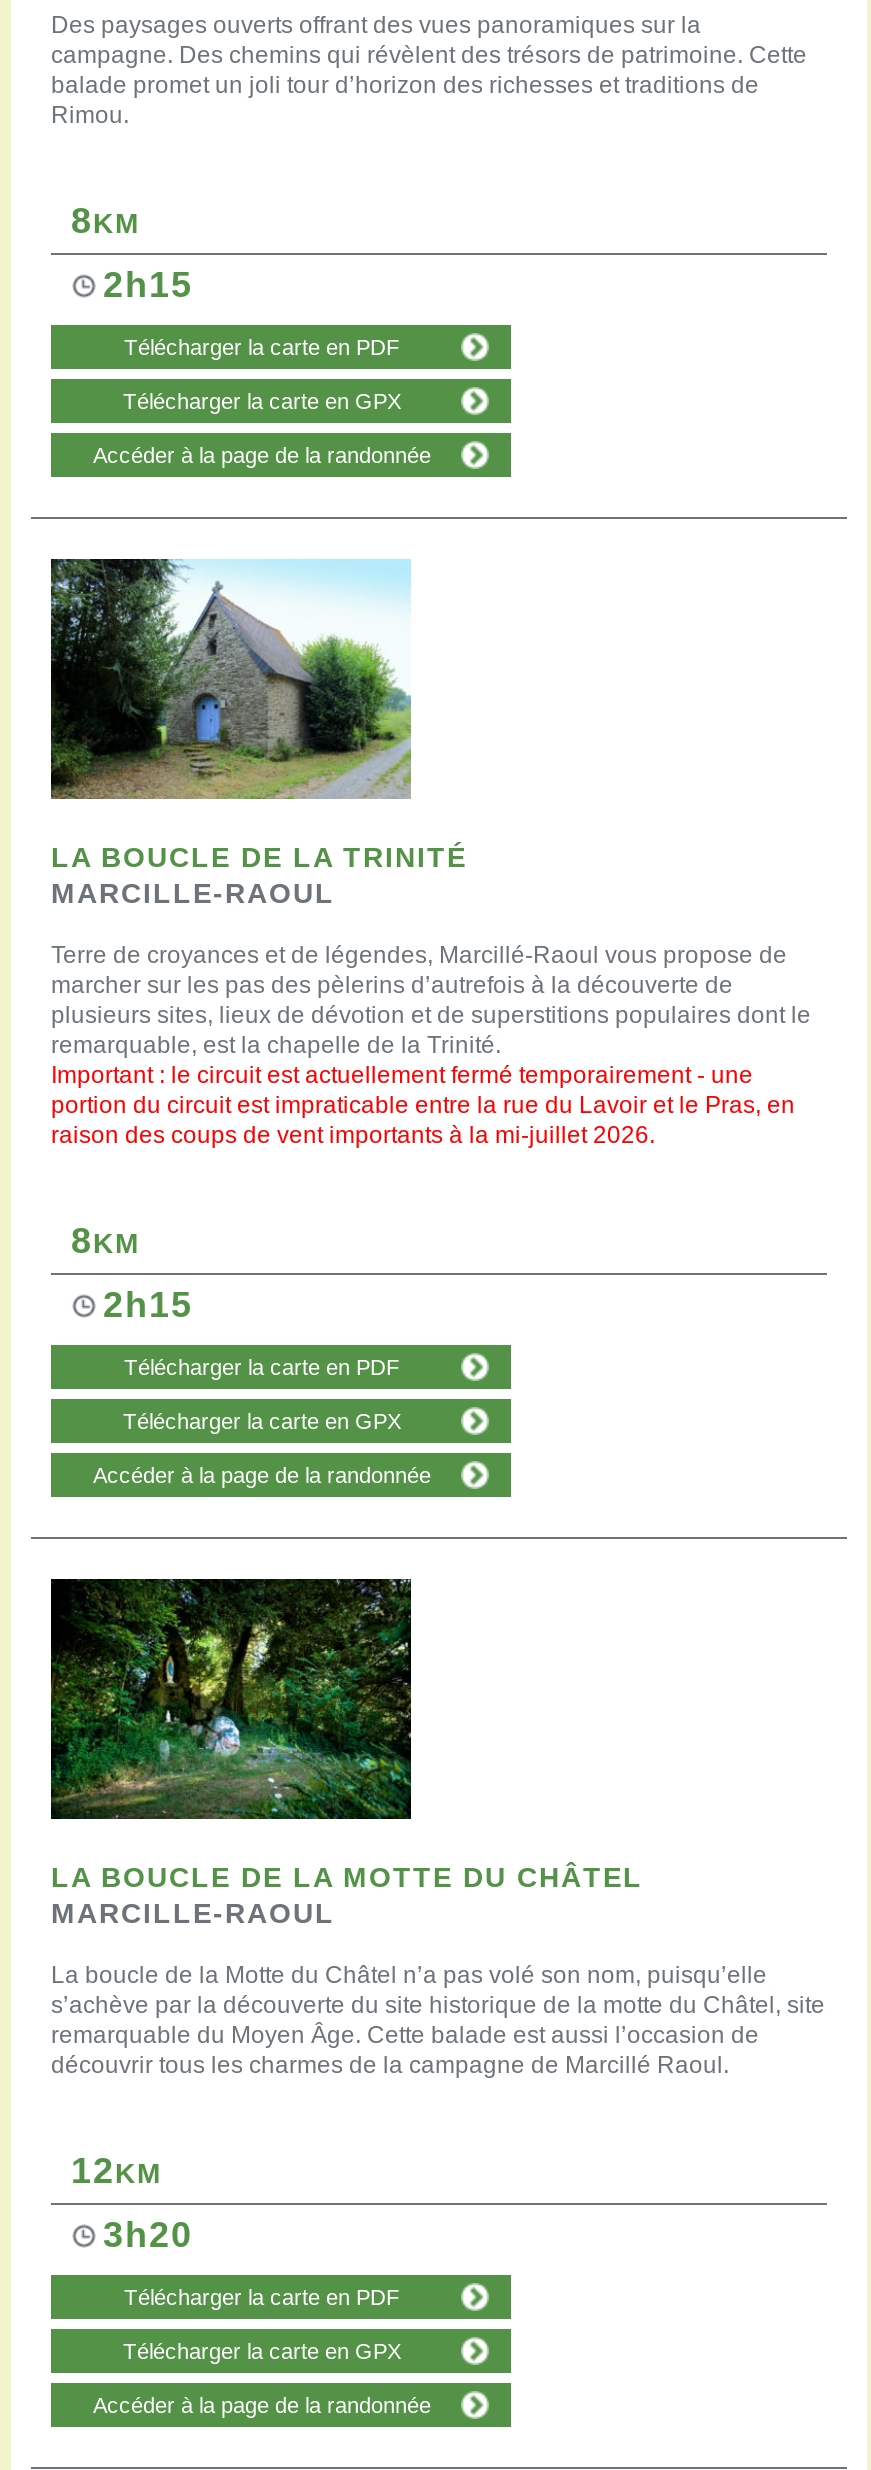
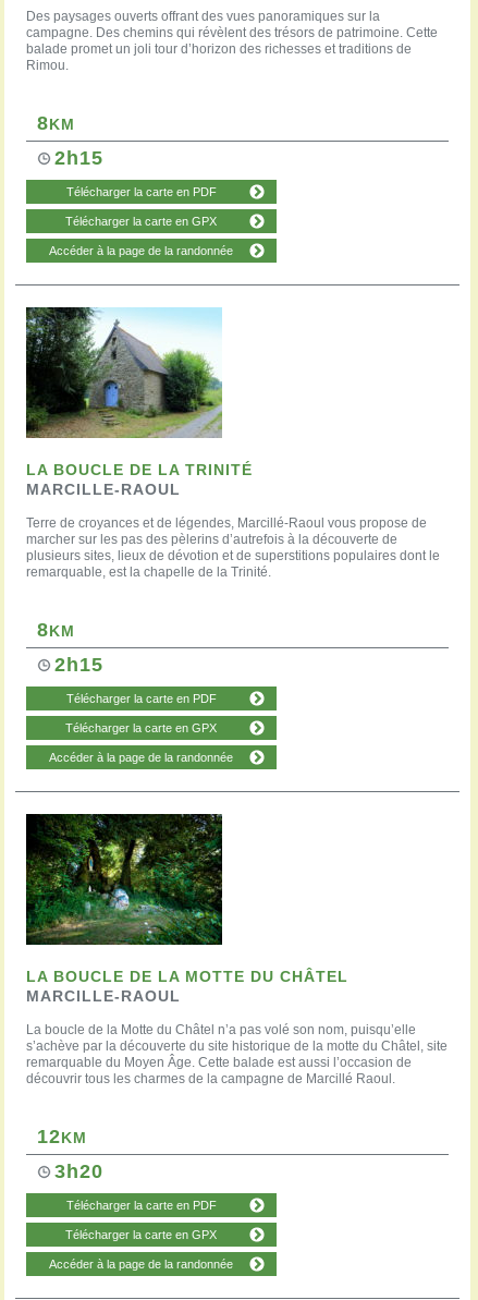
- Important : le circuit est actuellement fermé temporairement - une
- portion du circuit est impraticable entre la rue du Lavoir et le Pras, en
- raison des coups de vent importants à la mi-juillet 2026.
